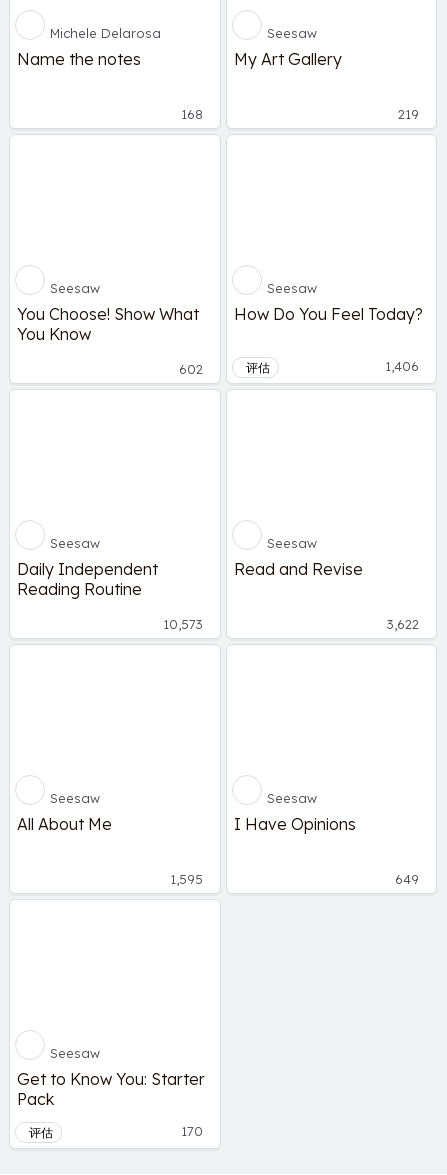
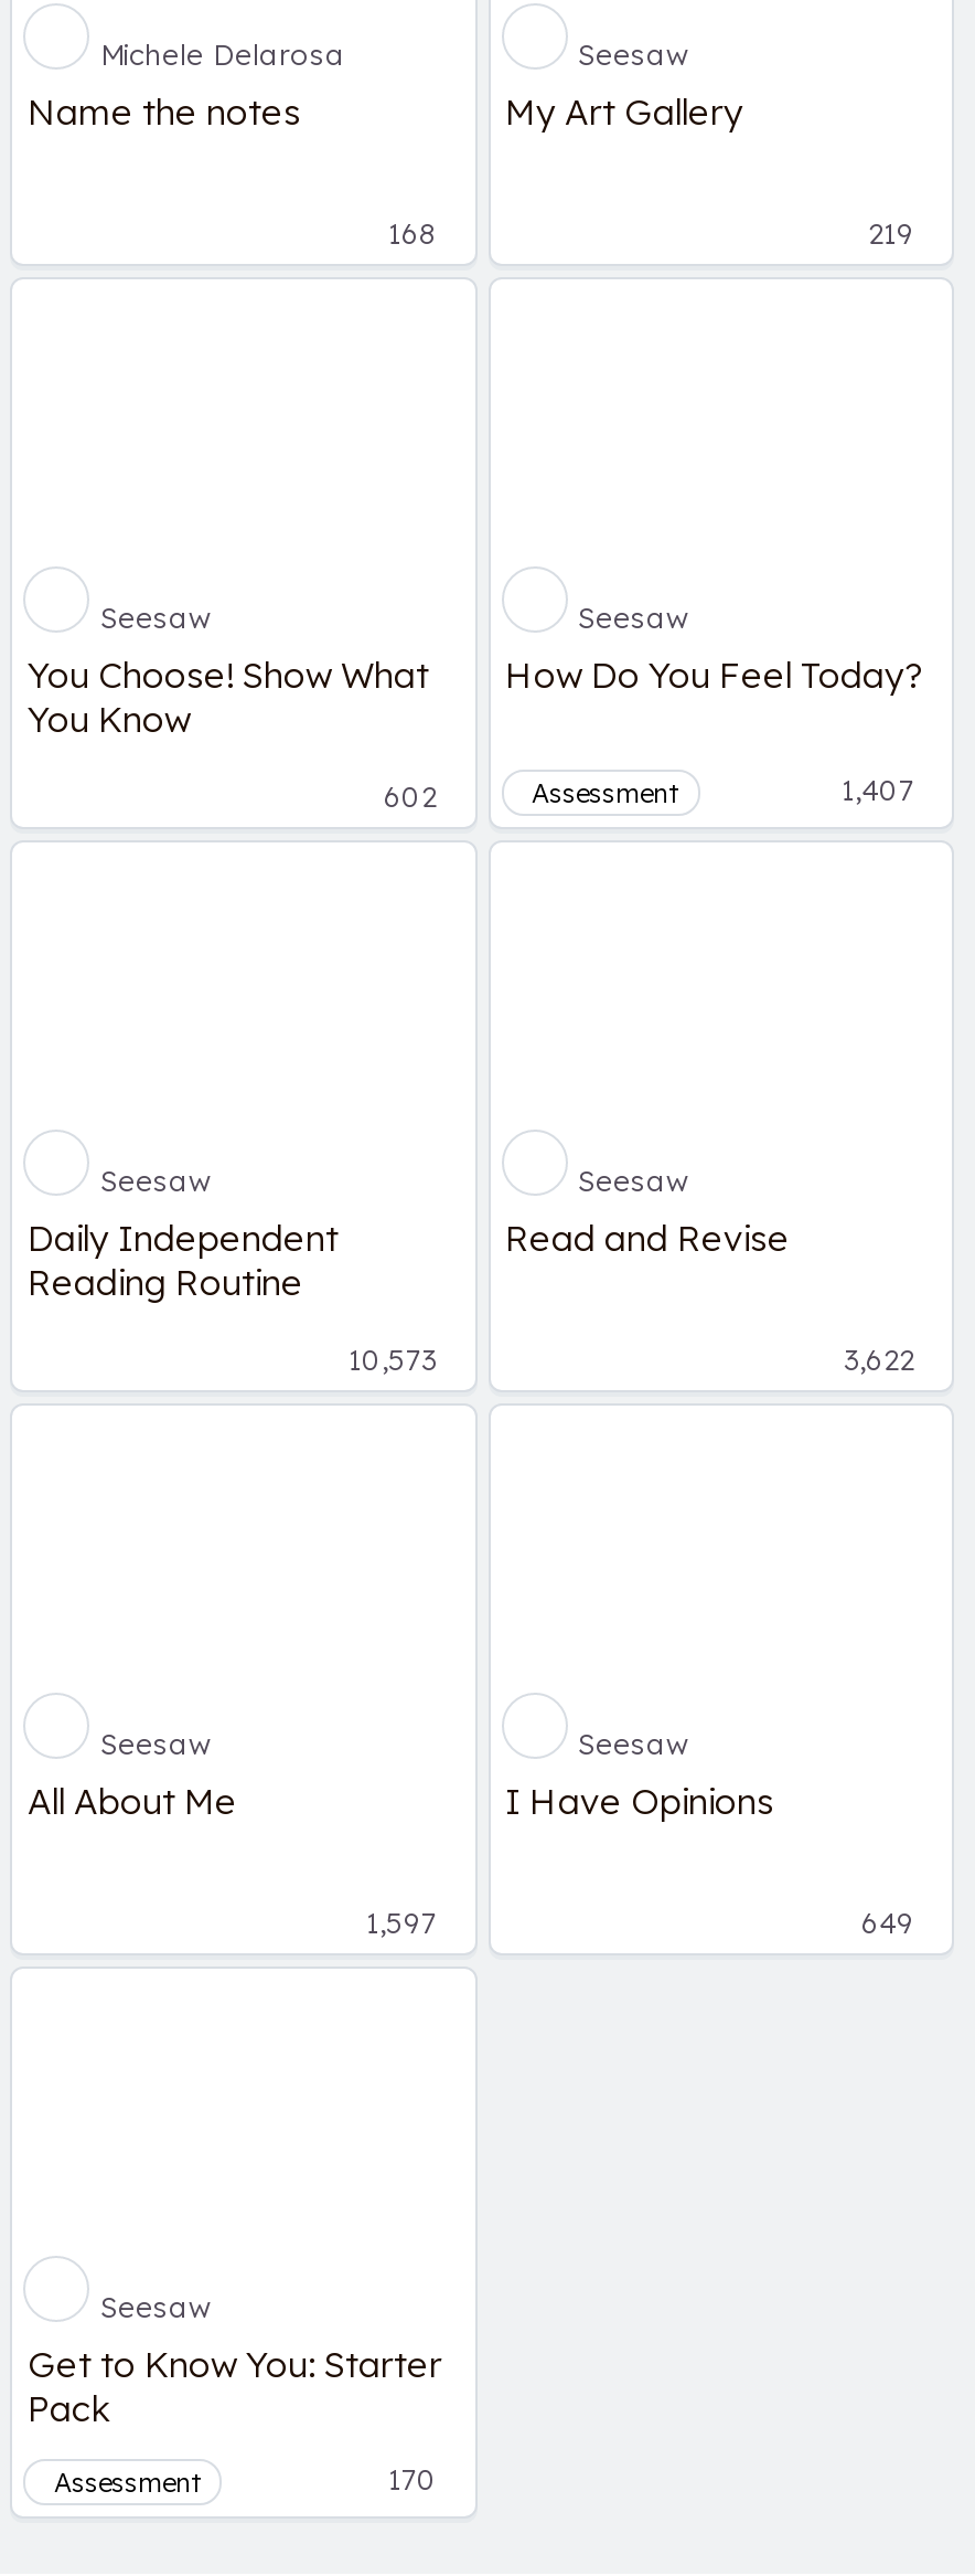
- 评估
- 1,406
+ Assessment
+ 1,407

- 1,595
+ 1,597

- 评估
+ Assessment
